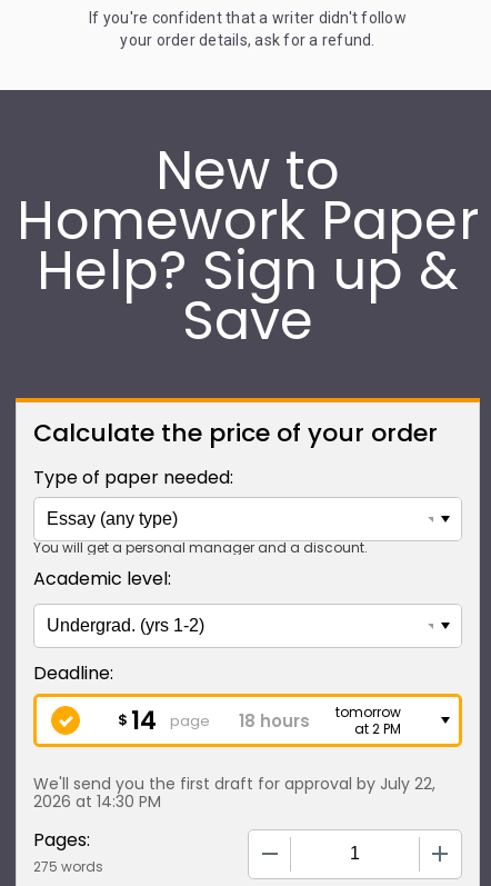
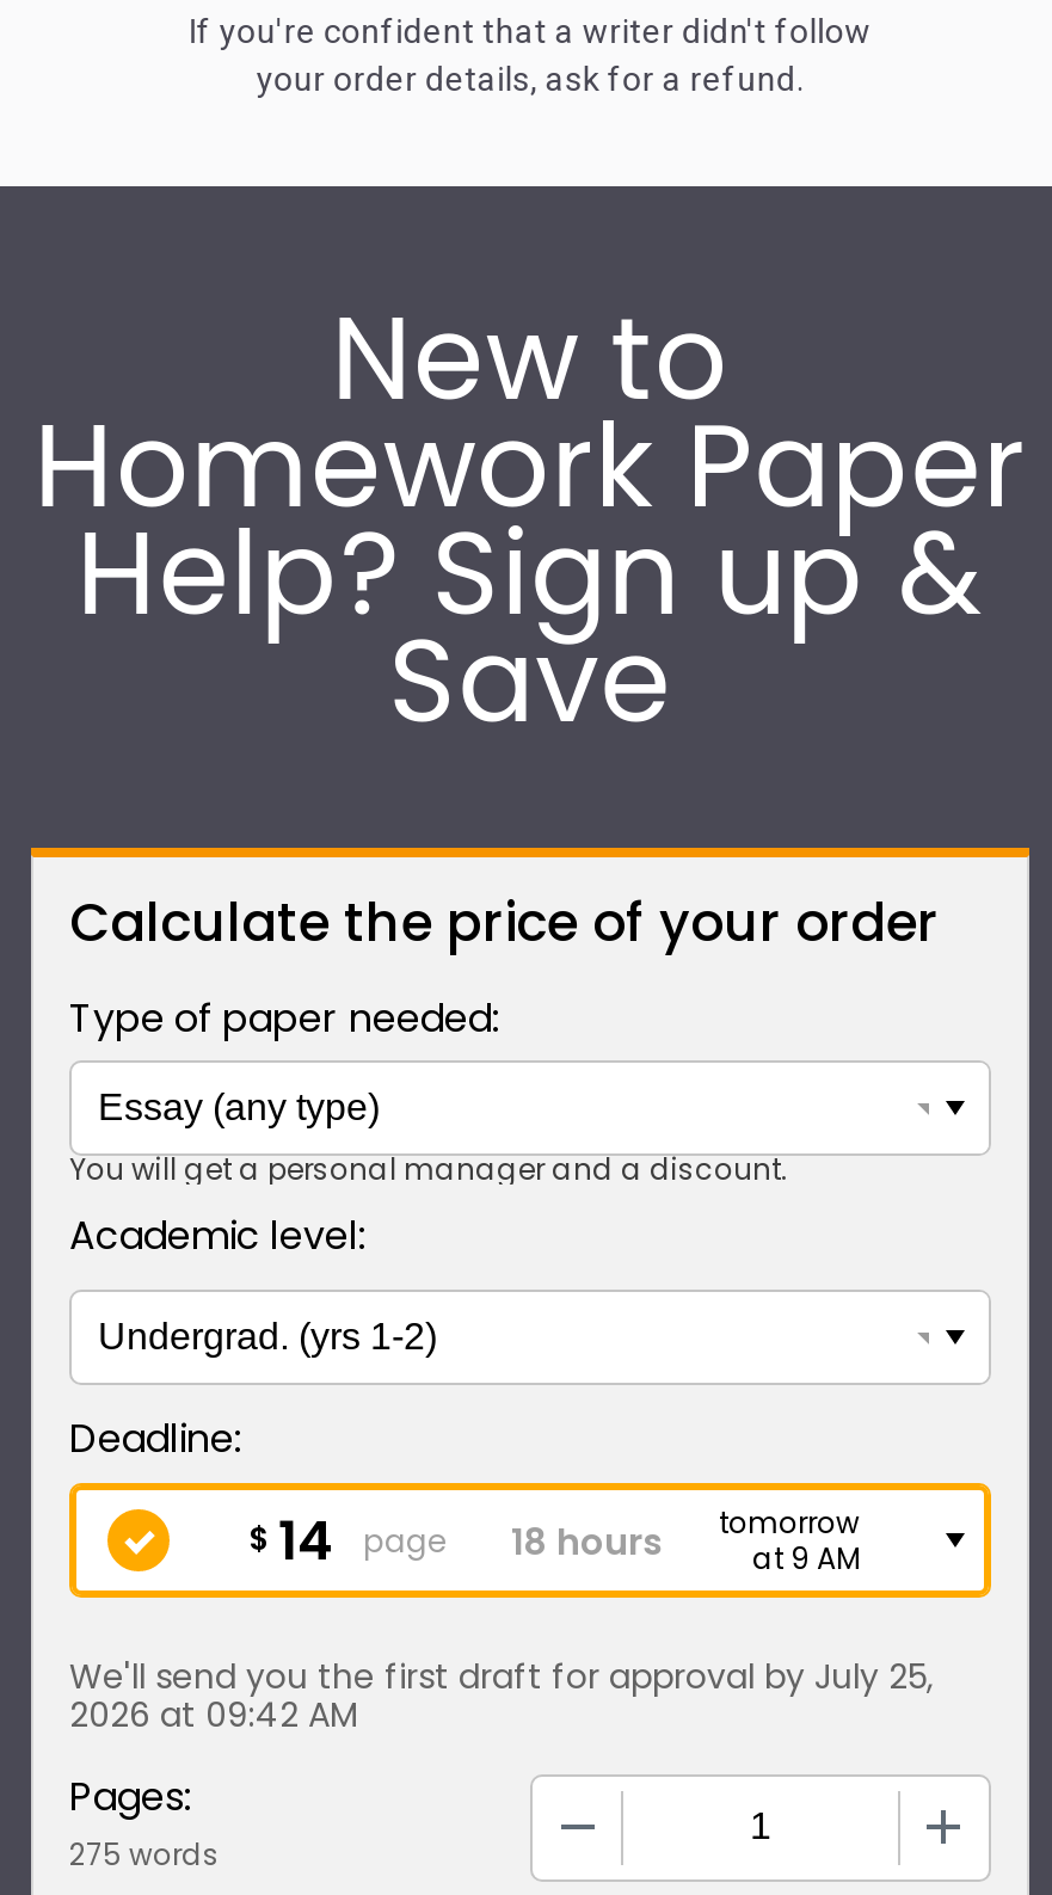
- at 2 PM
+ at 9 AM

- We'll send you the first draft for approval by July 22,
+ We'll send you the first draft for approval by July 25,

- 2026 at 14:30 PM
+ 2026 at 09:42 AM
